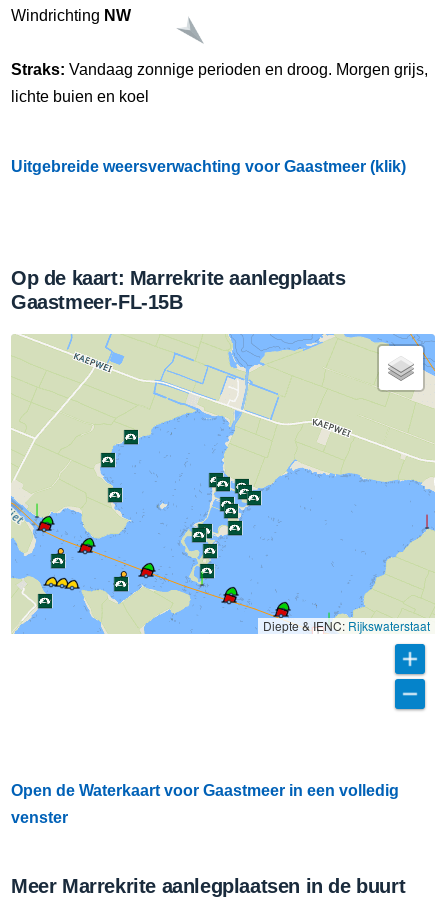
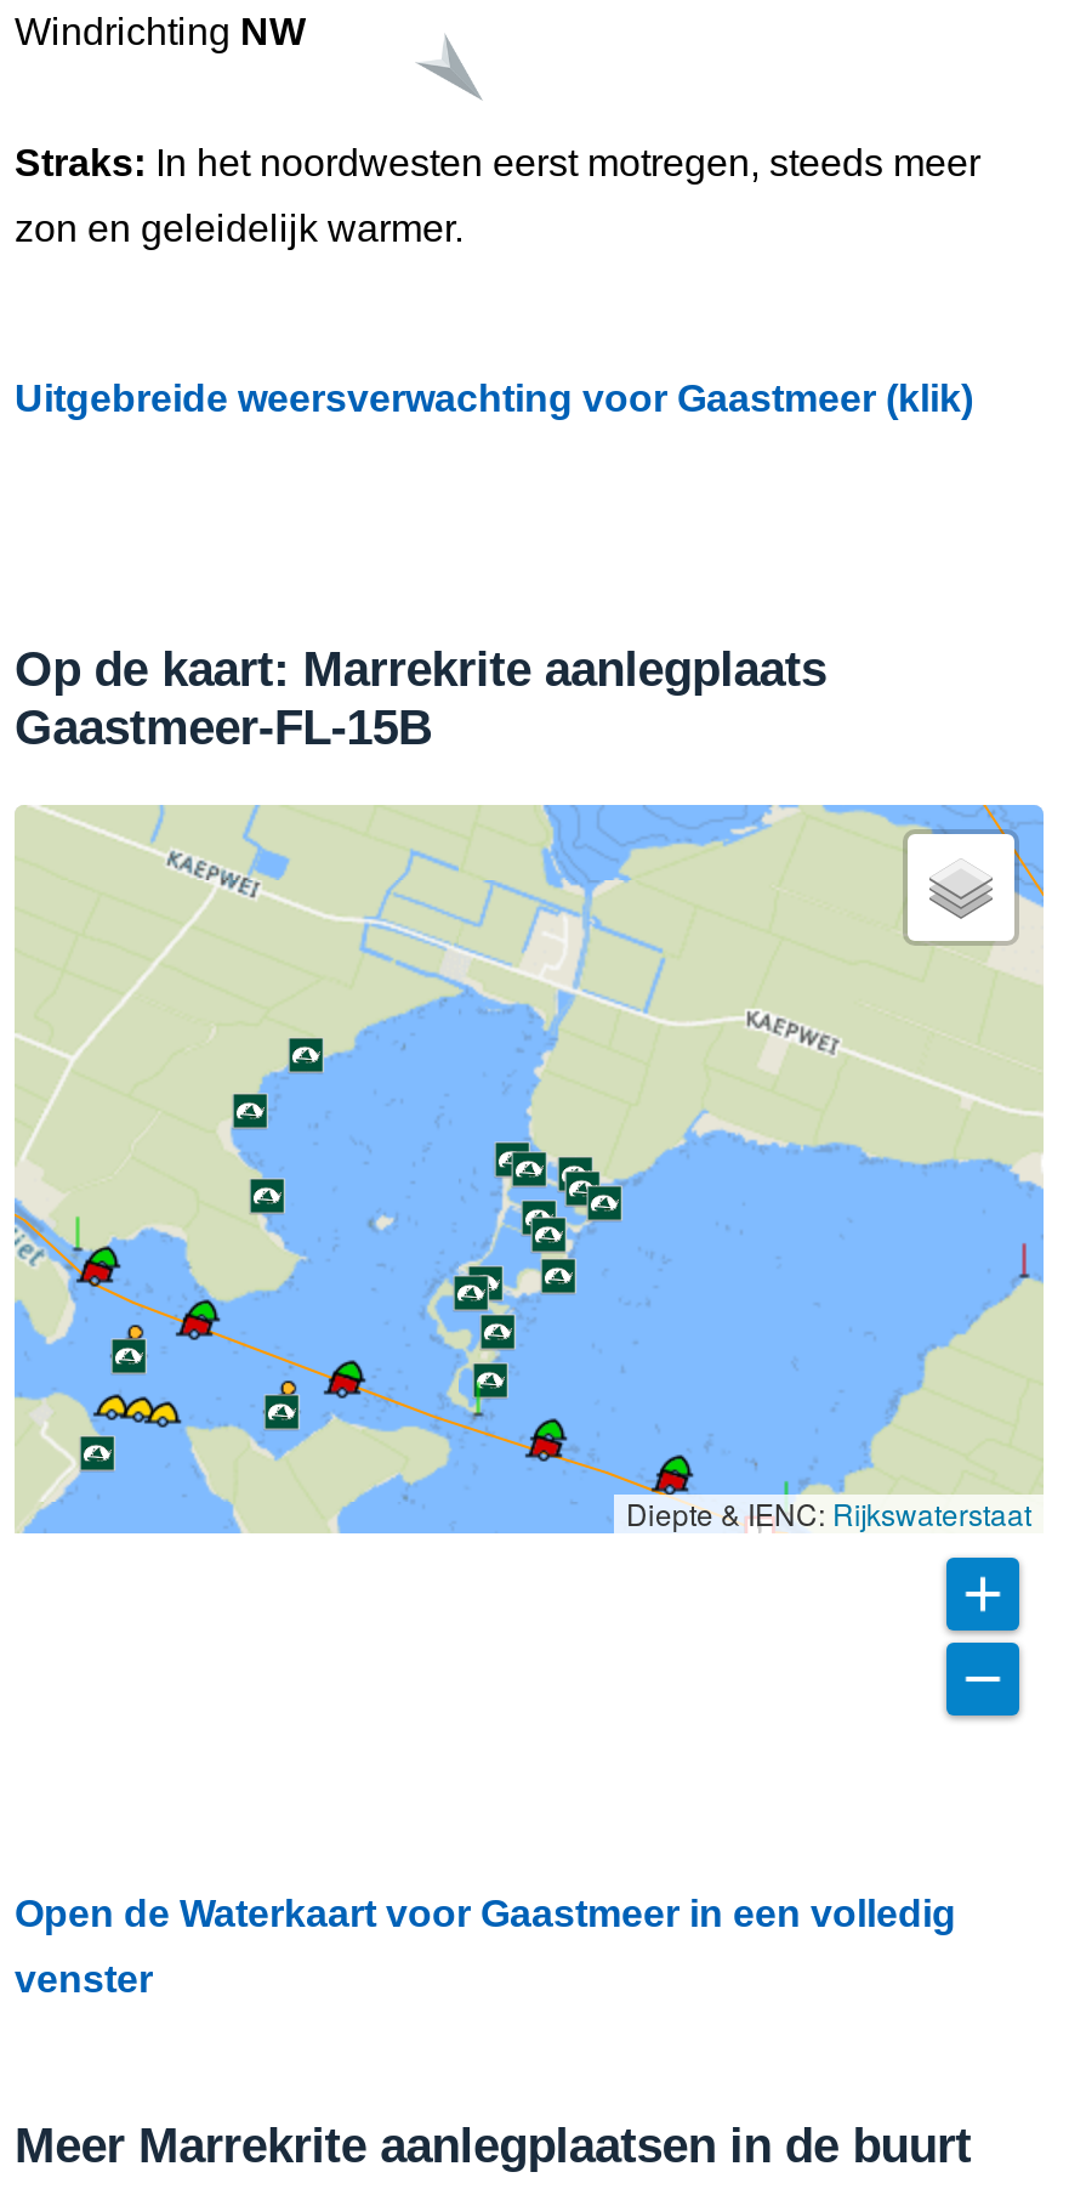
- Straks: Vandaag zonnige perioden en droog. Morgen grijs,
+ Straks: In het noordwesten eerst motregen, steeds meer

- lichte buien en koel
+ zon en geleidelijk warmer.
